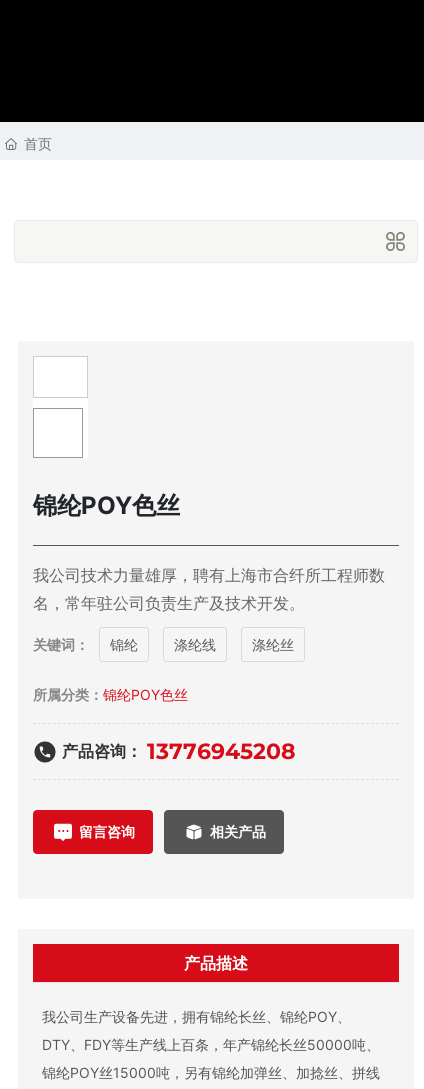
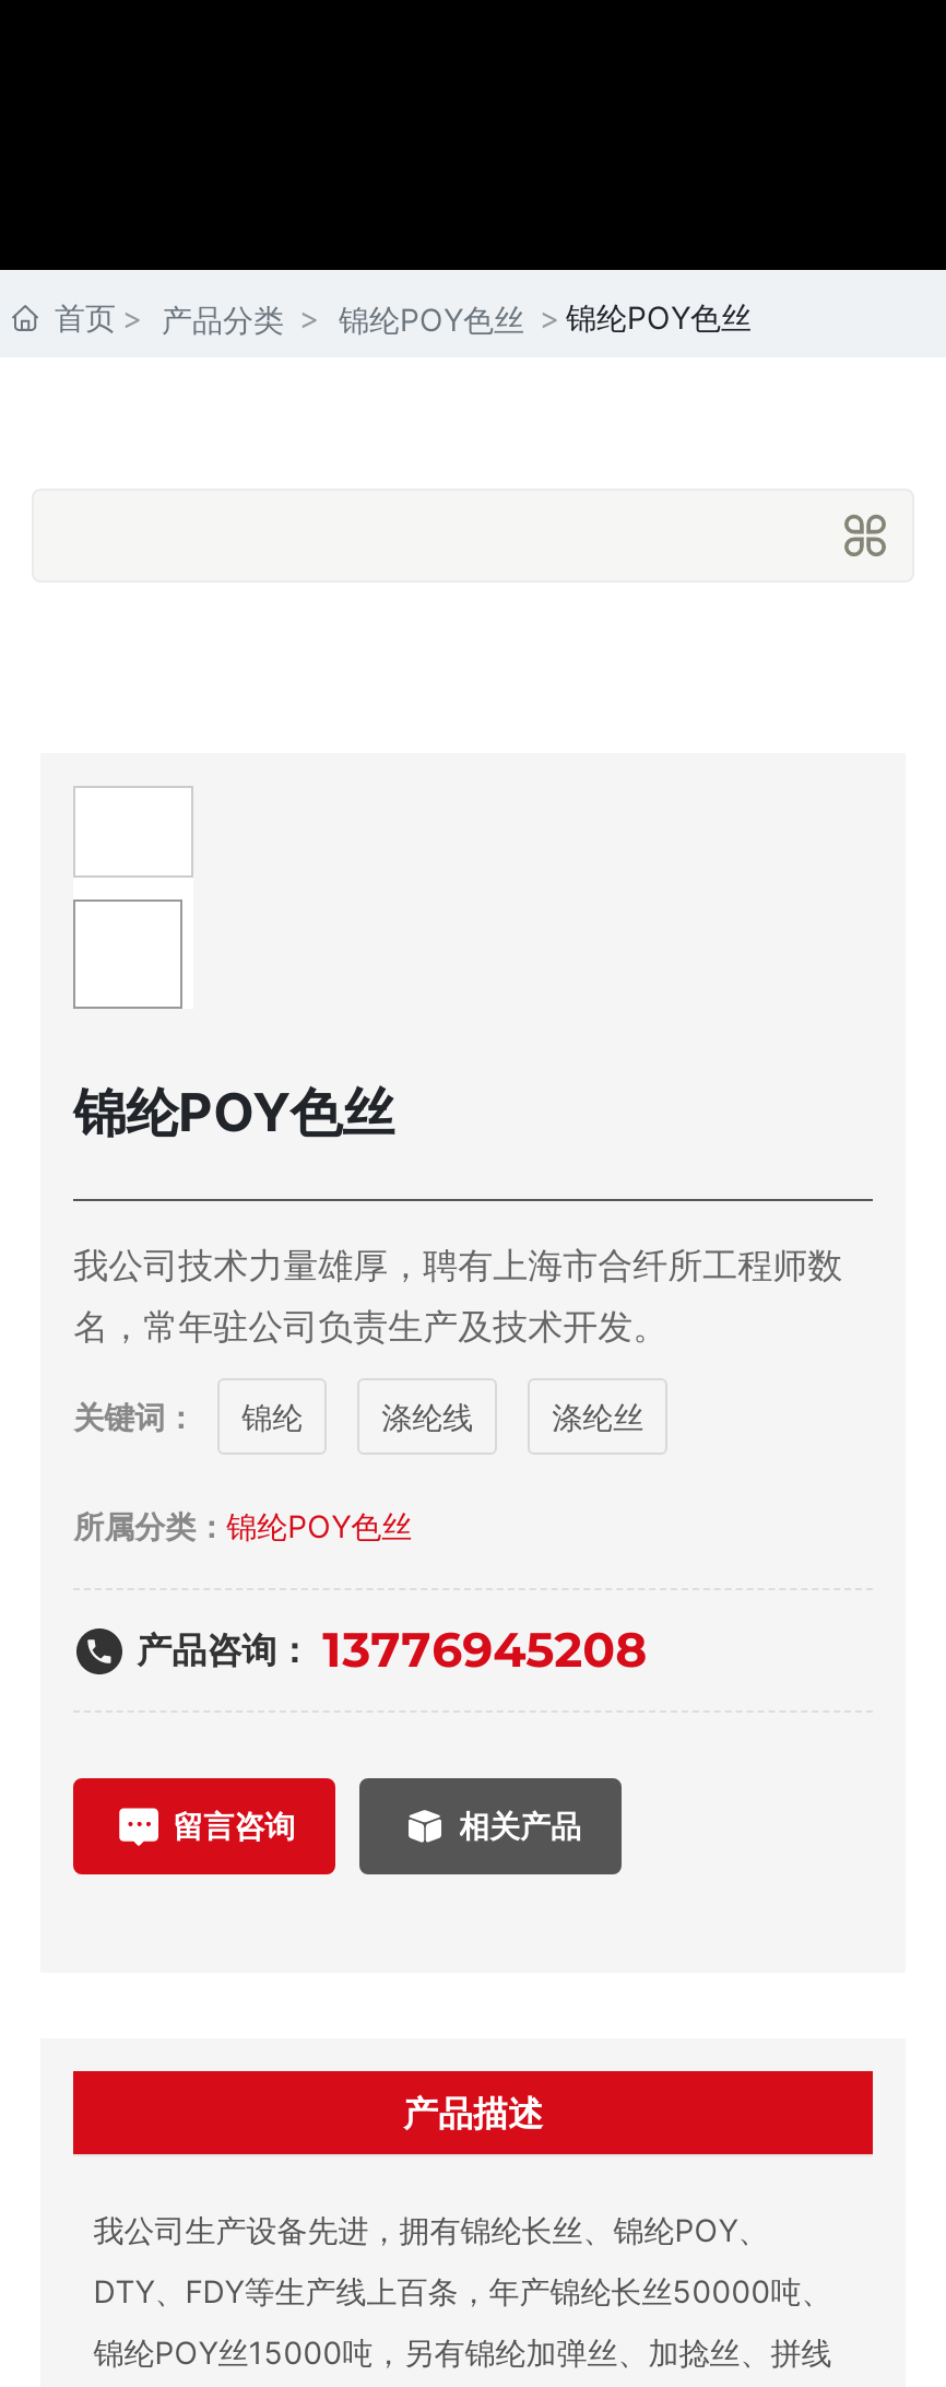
+ 产品分类
+ 锦纶POY色丝
+ 锦纶POY色丝
